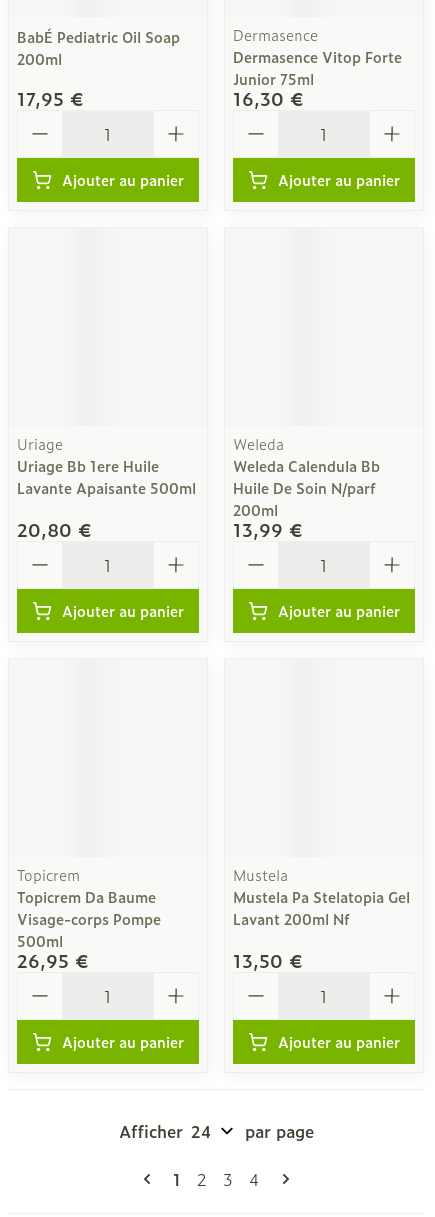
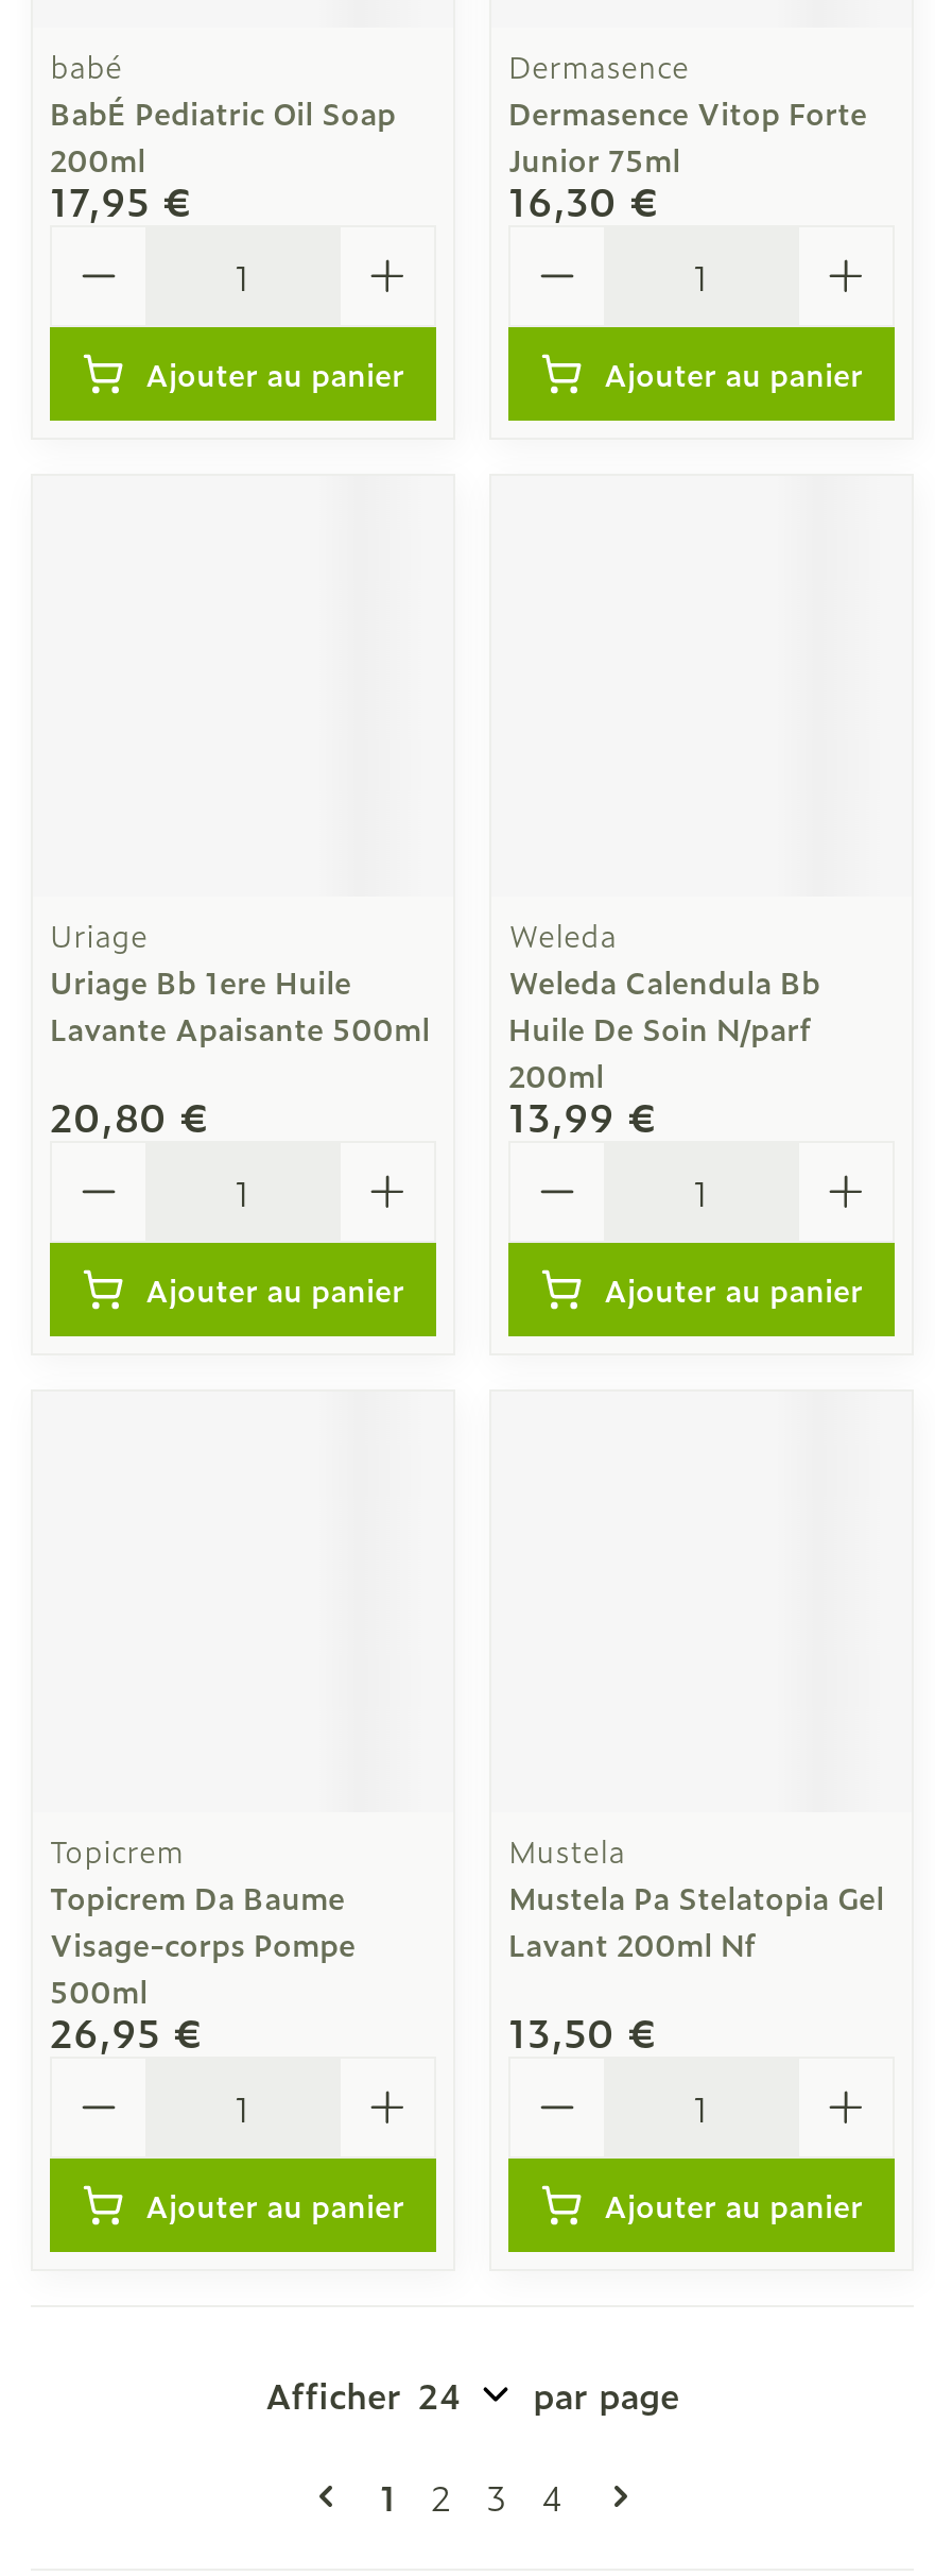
moved down: BabÉ Pediatric Oil Soap | 200ml

+ babé
